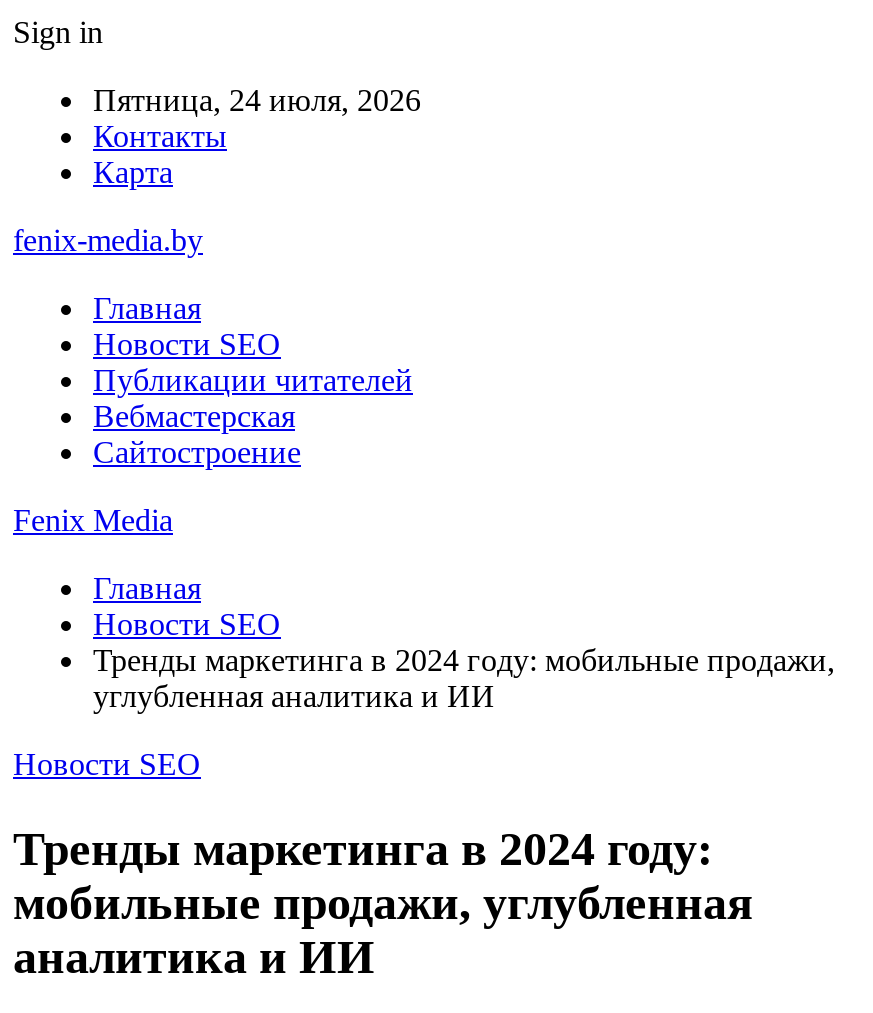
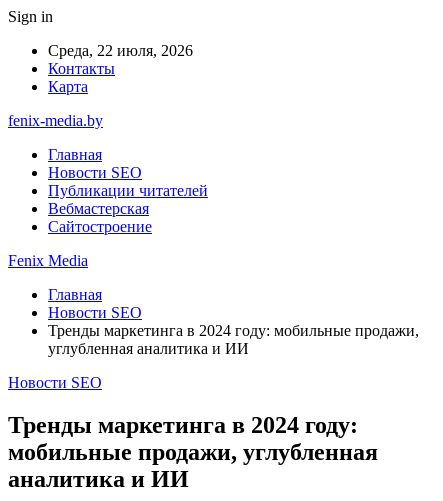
- Пятница, 24 июля, 2026
+ Среда, 22 июля, 2026
